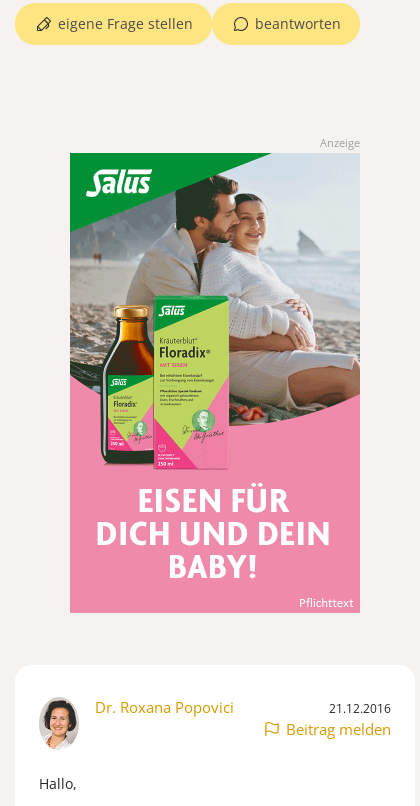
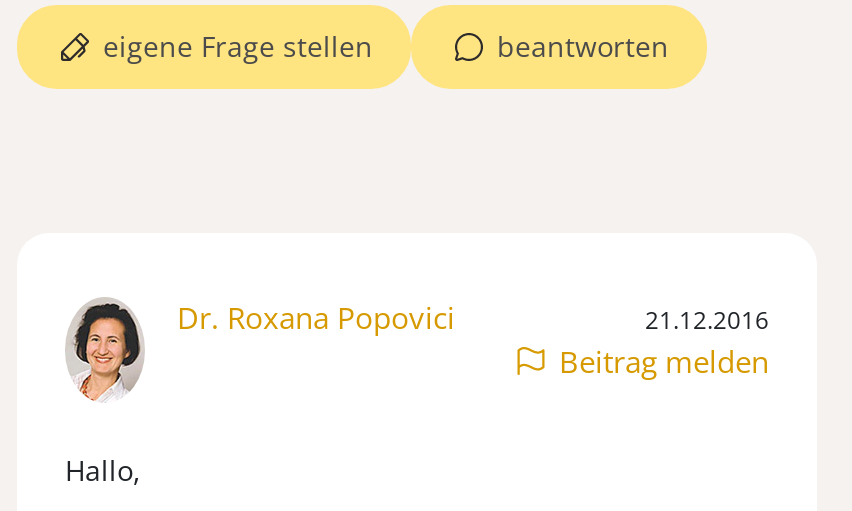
- Anzeige

- [image]
